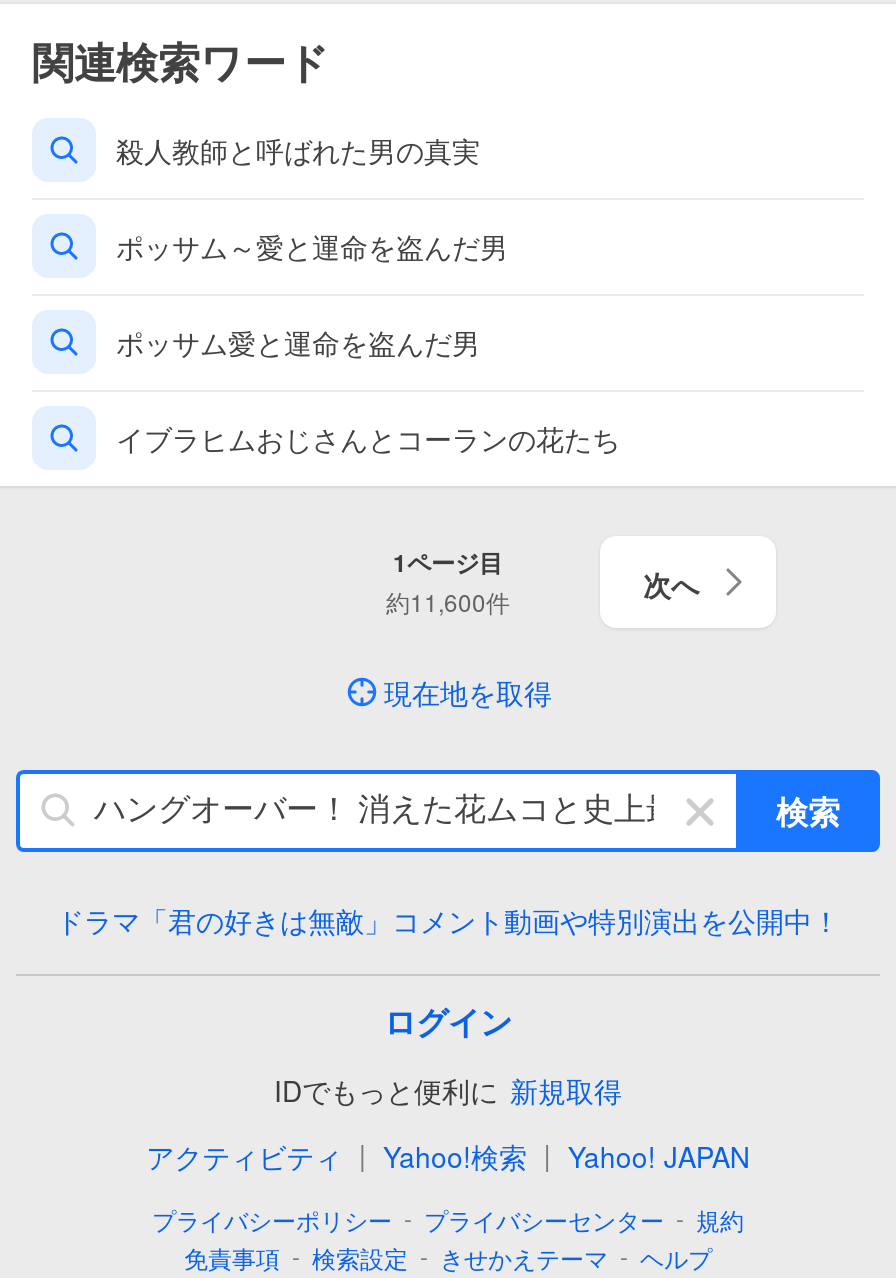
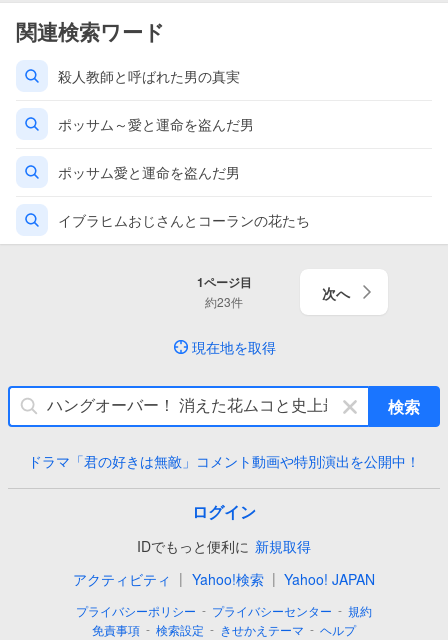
- 約11,600件
+ 約23件
